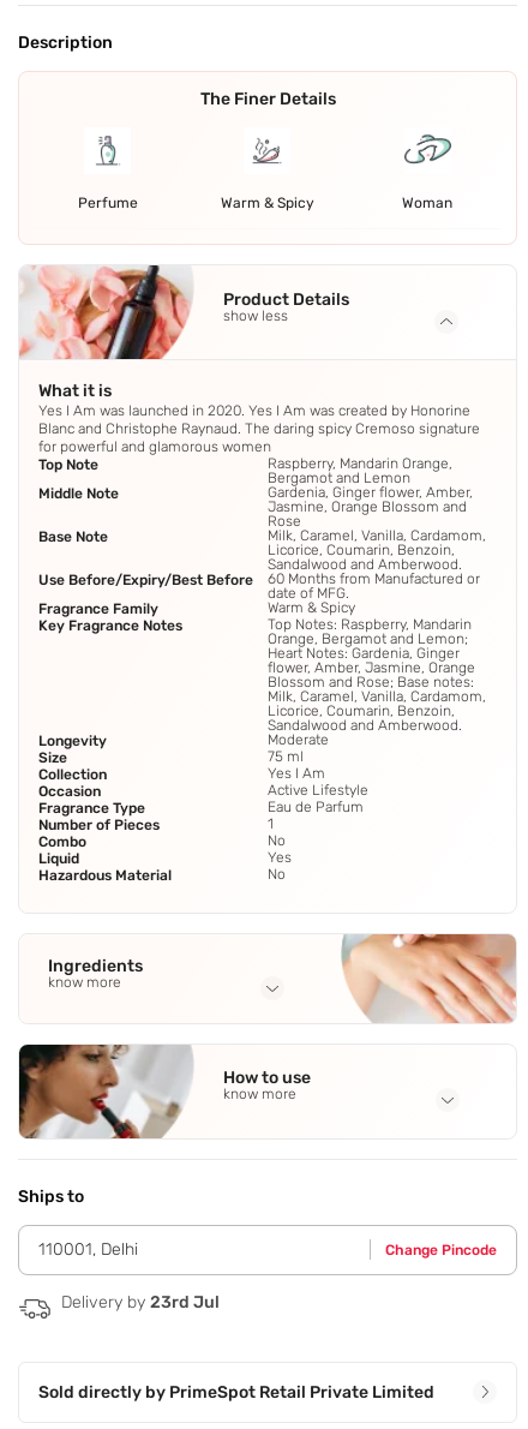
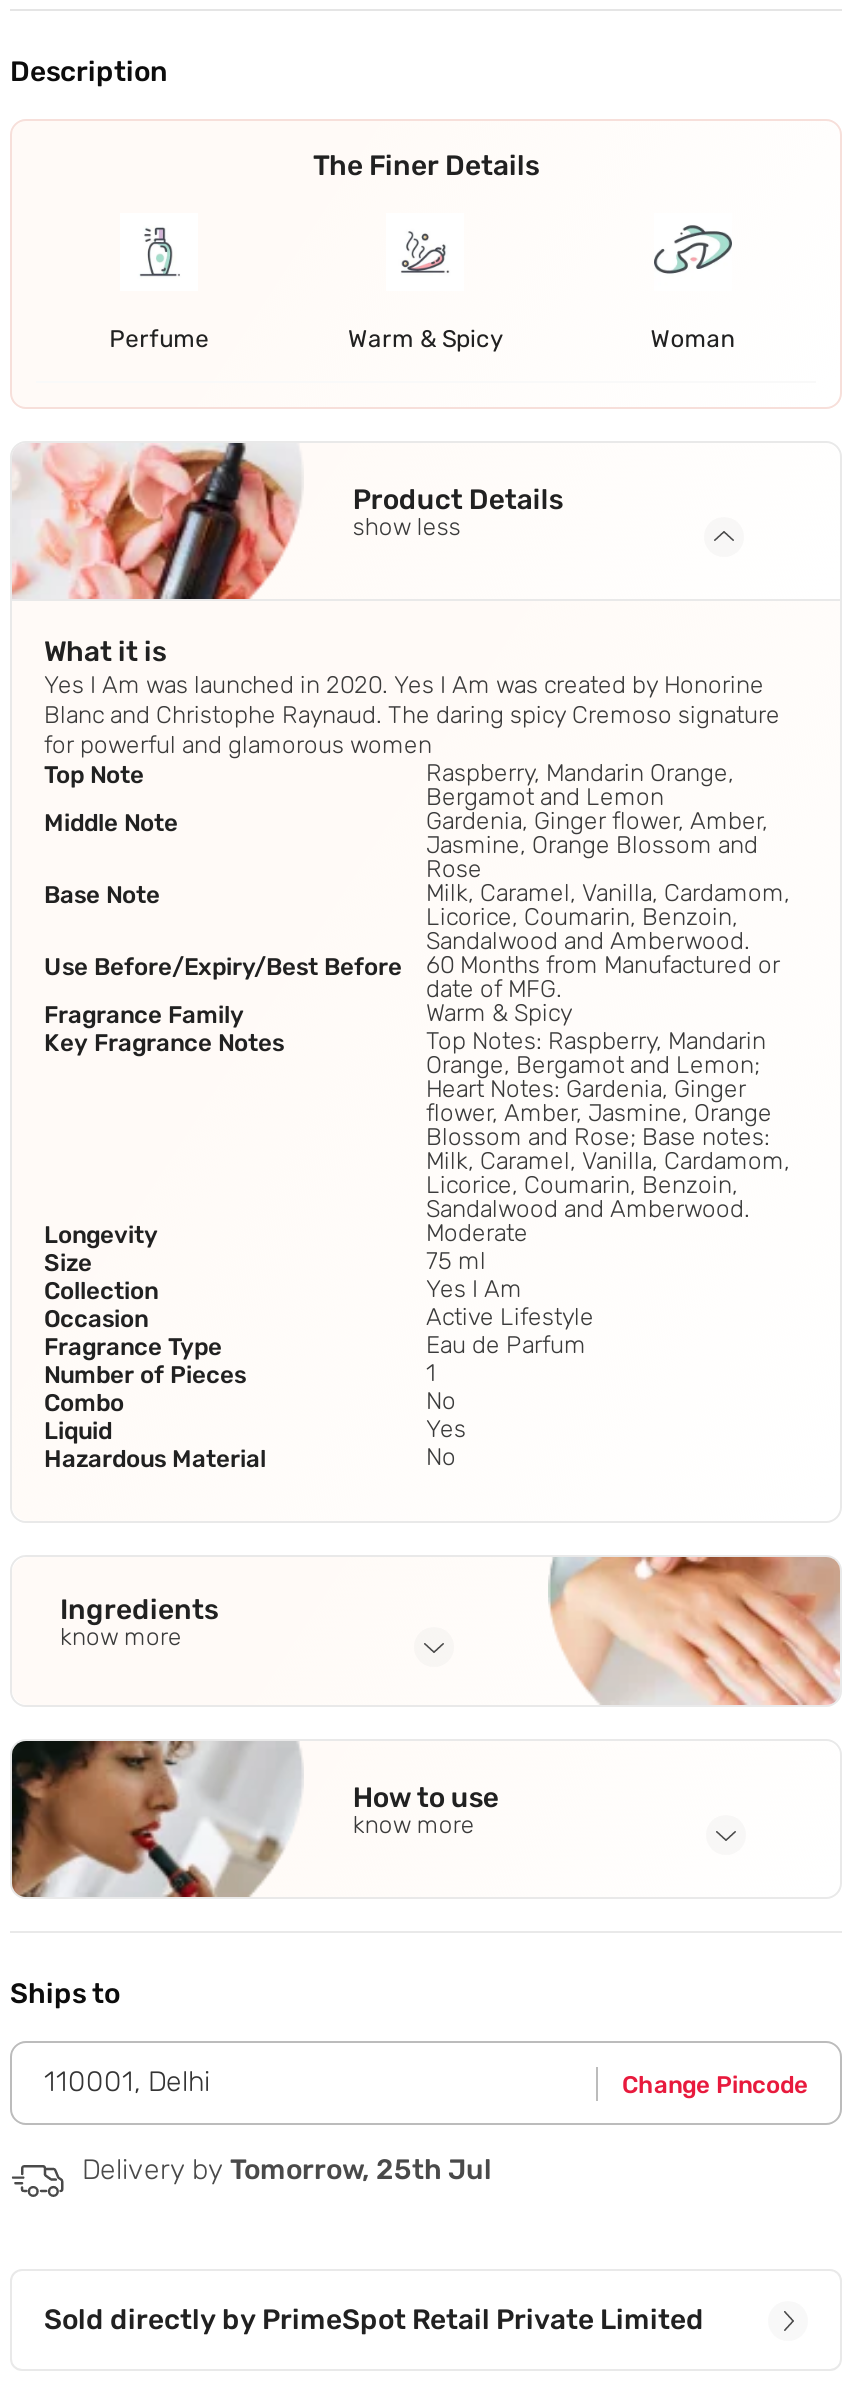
- Delivery by 23rd Jul
+ Delivery by Tomorrow, 25th Jul
